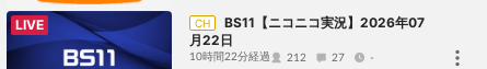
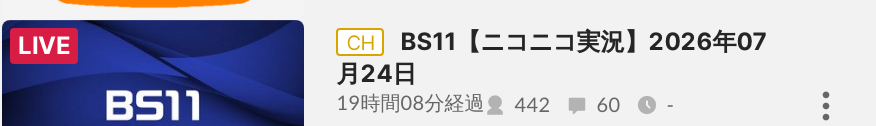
- 月22日
+ 月24日

- 10時間22分経過
+ 19時間08分経過

- 212
+ 442

- 27
+ 60
